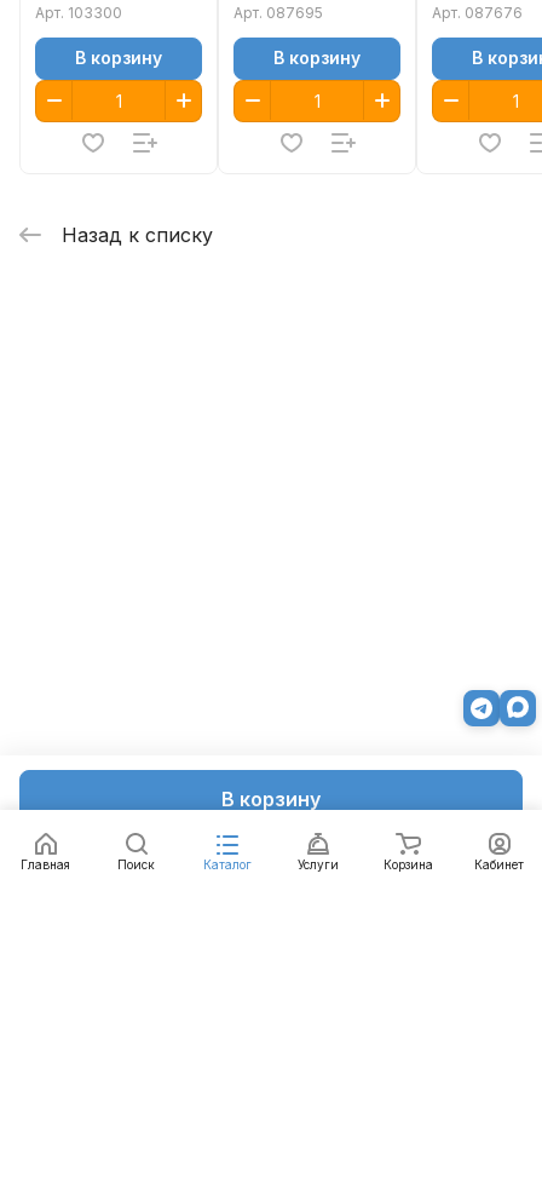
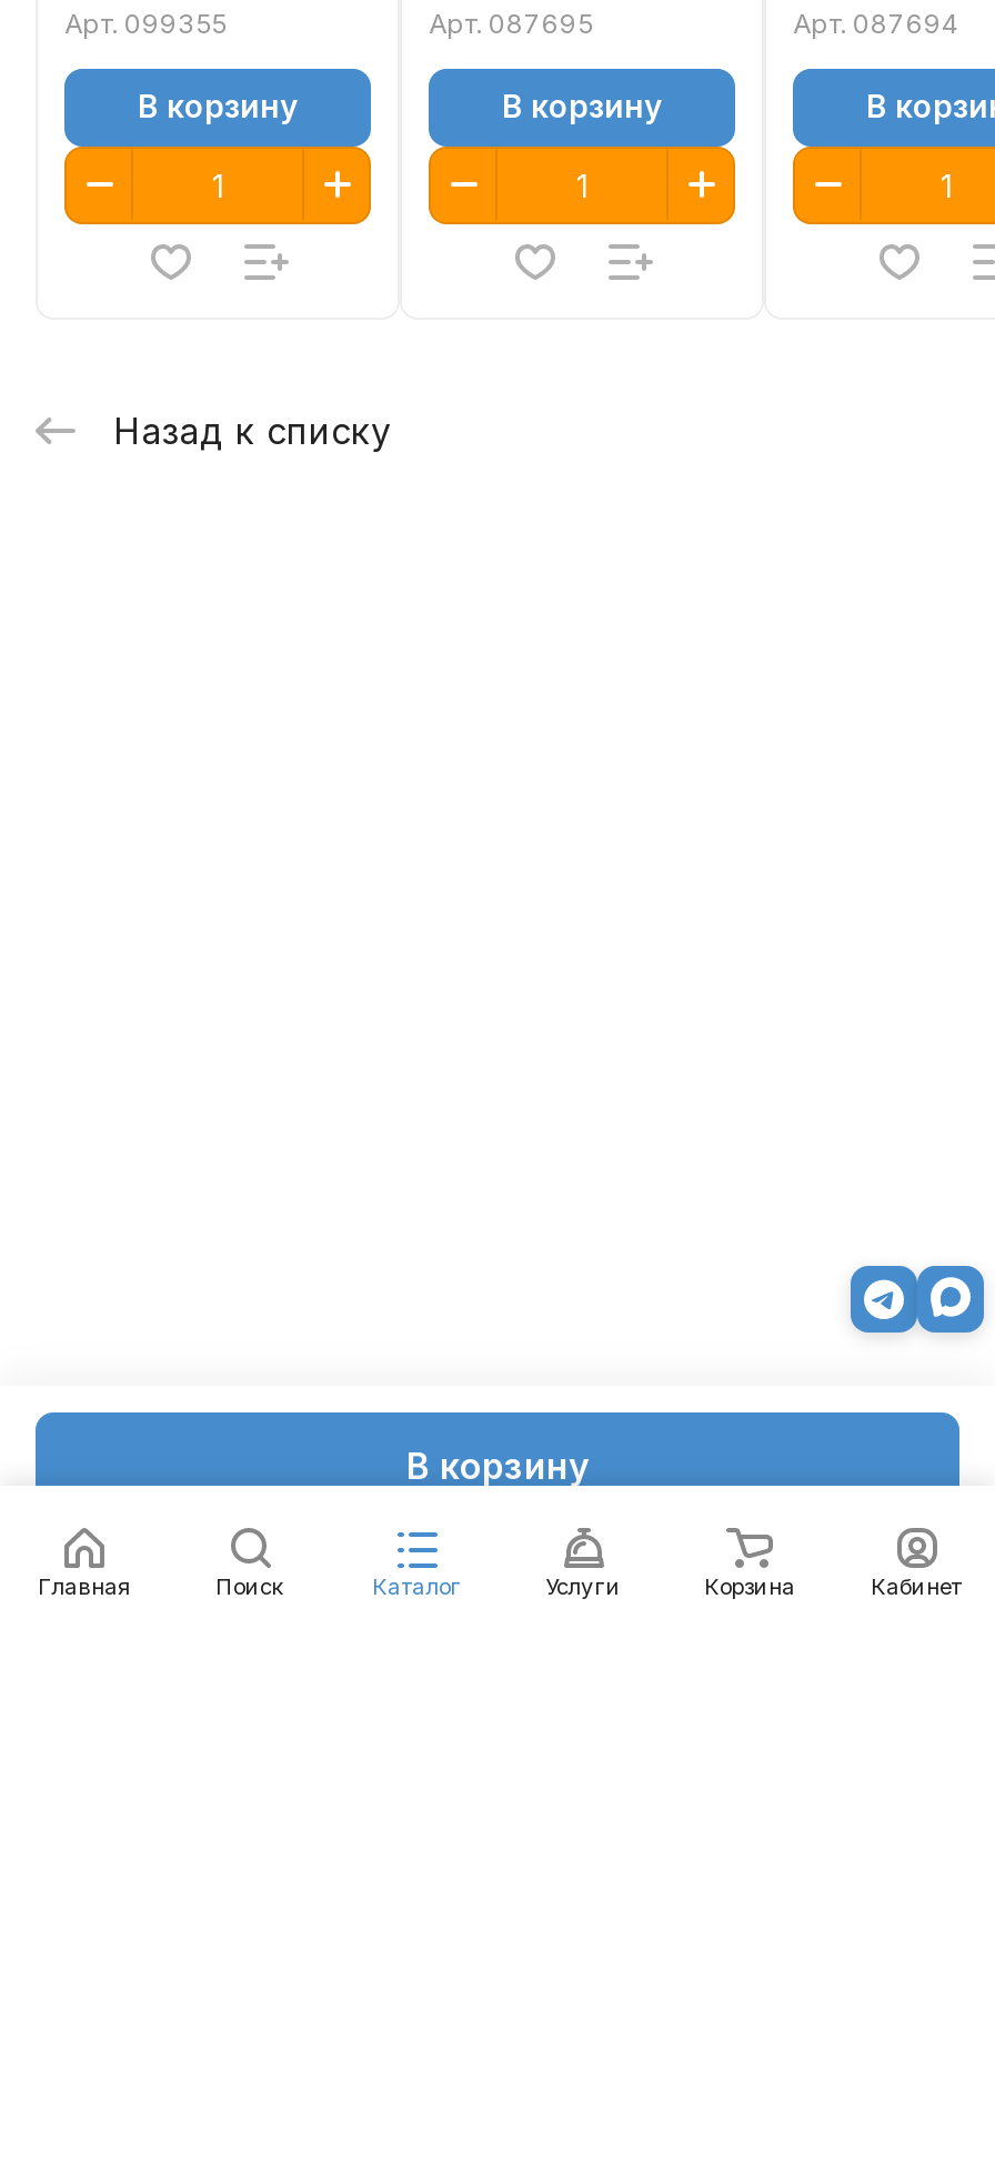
- Арт. 103300
+ Арт. 099355

- Арт. 087676
+ Арт. 087694
